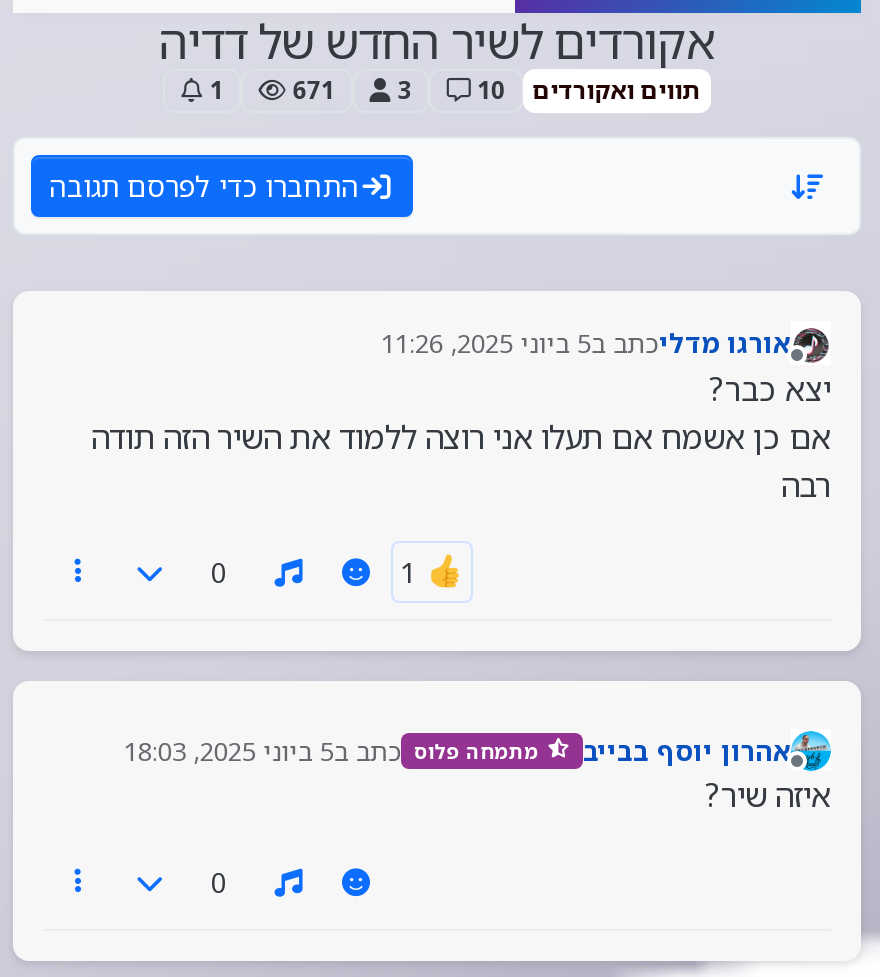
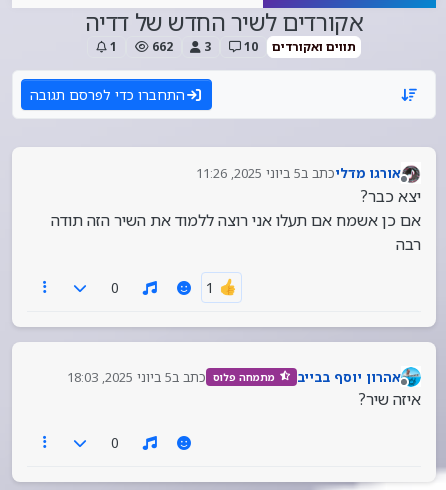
- תווים ואקורדים 10 3 671
+ תווים ואקורדים 10 3 662
